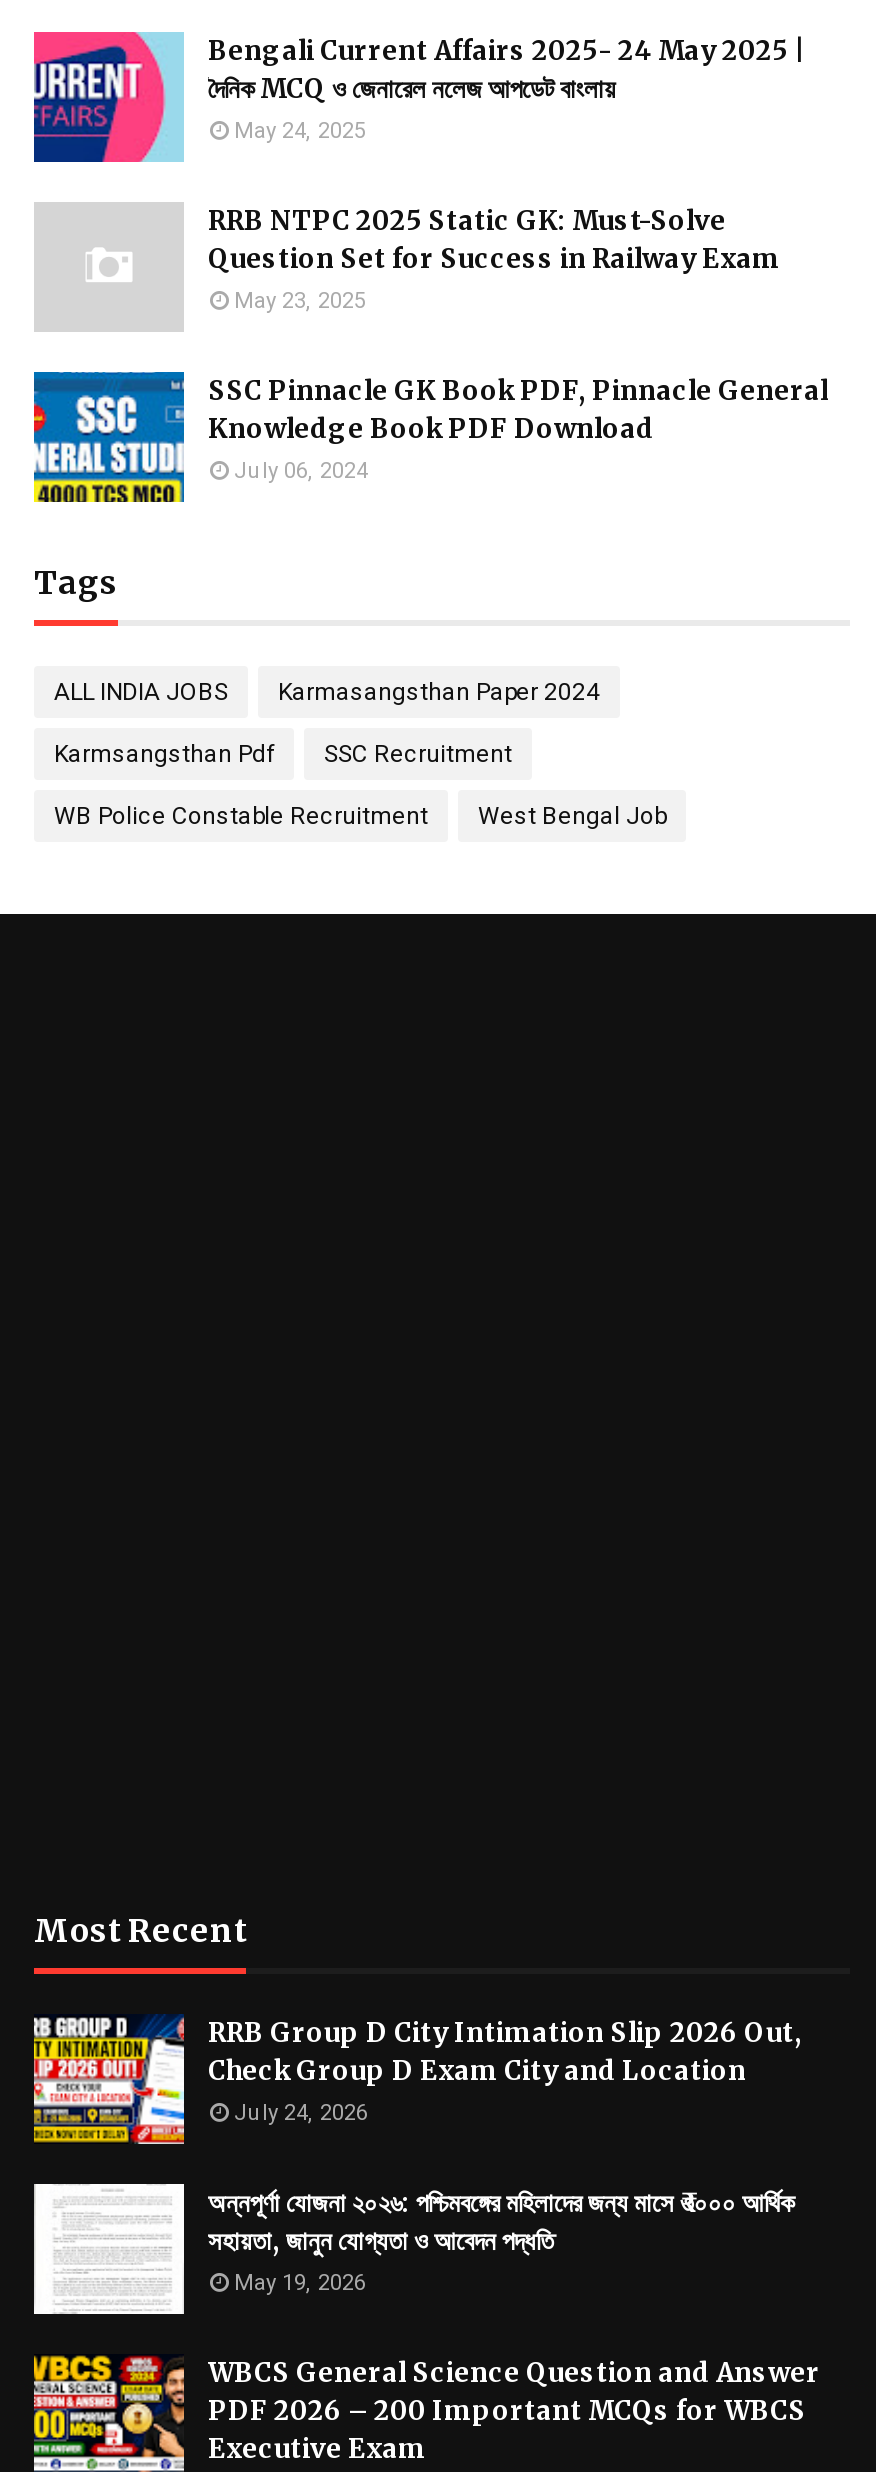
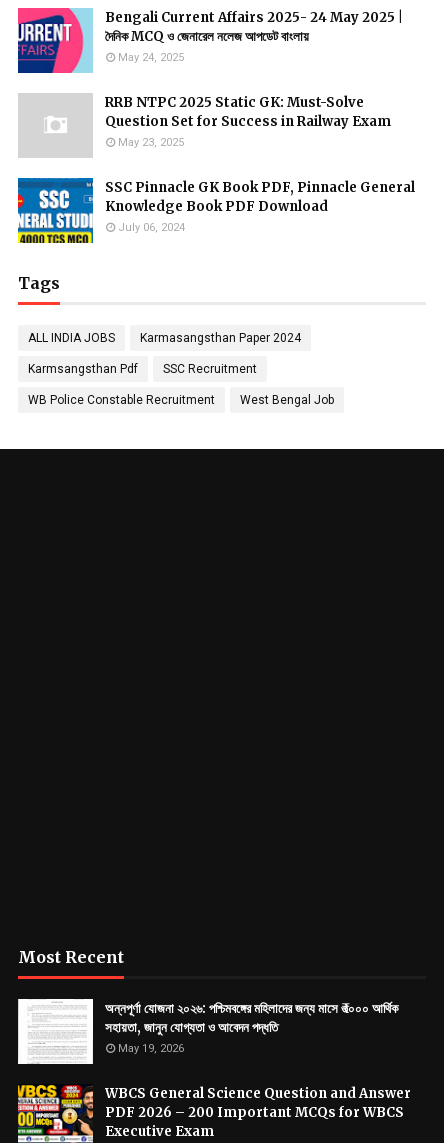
- [image]
- RRB Group D City Intimation Slip 2026 Out,
- Check Group D Exam City and Location
- July 24, 2026
